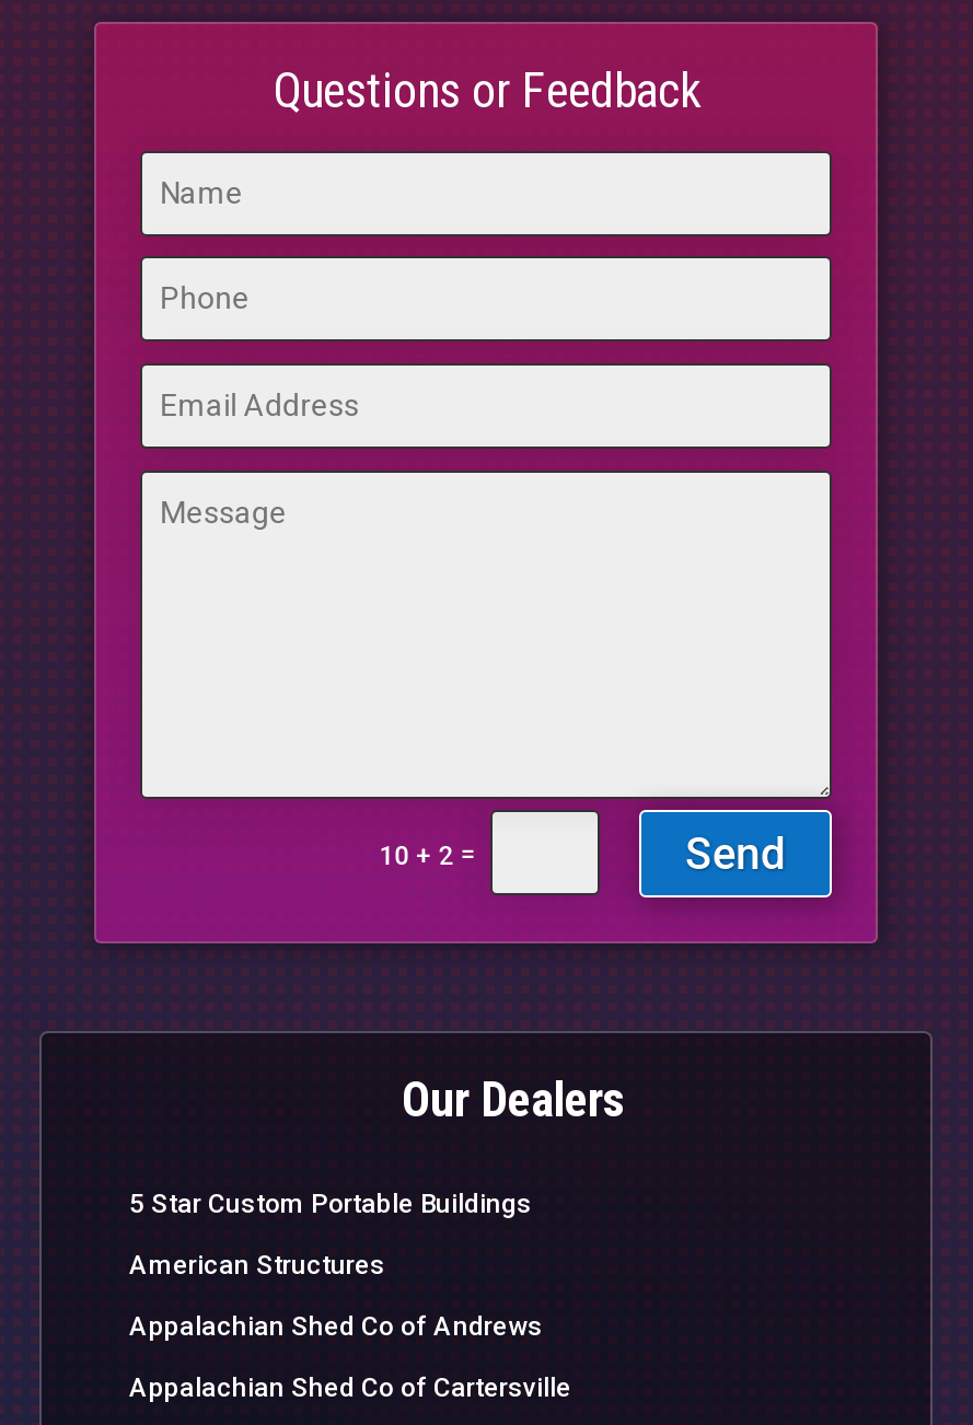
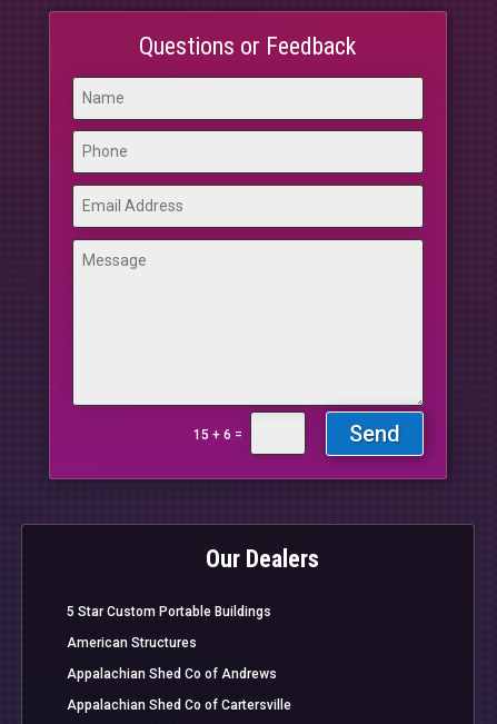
- 10 + 2 =
+ 15 + 6 =
